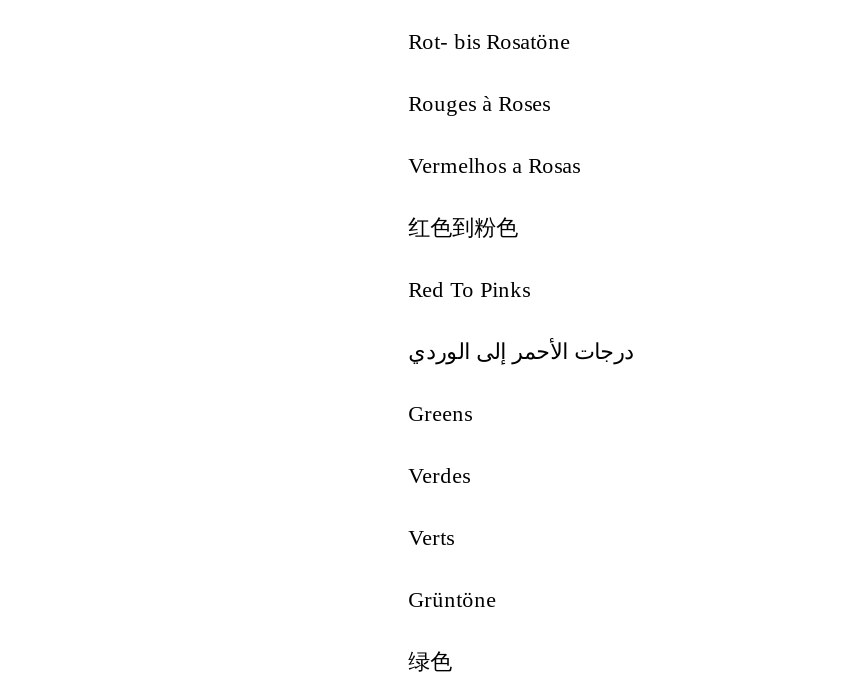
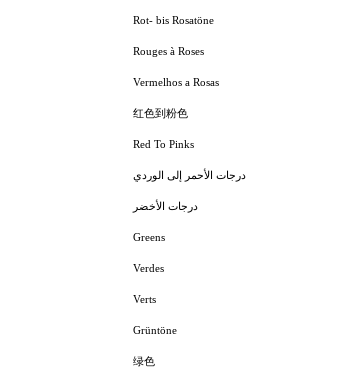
+ درجات الأخضر
